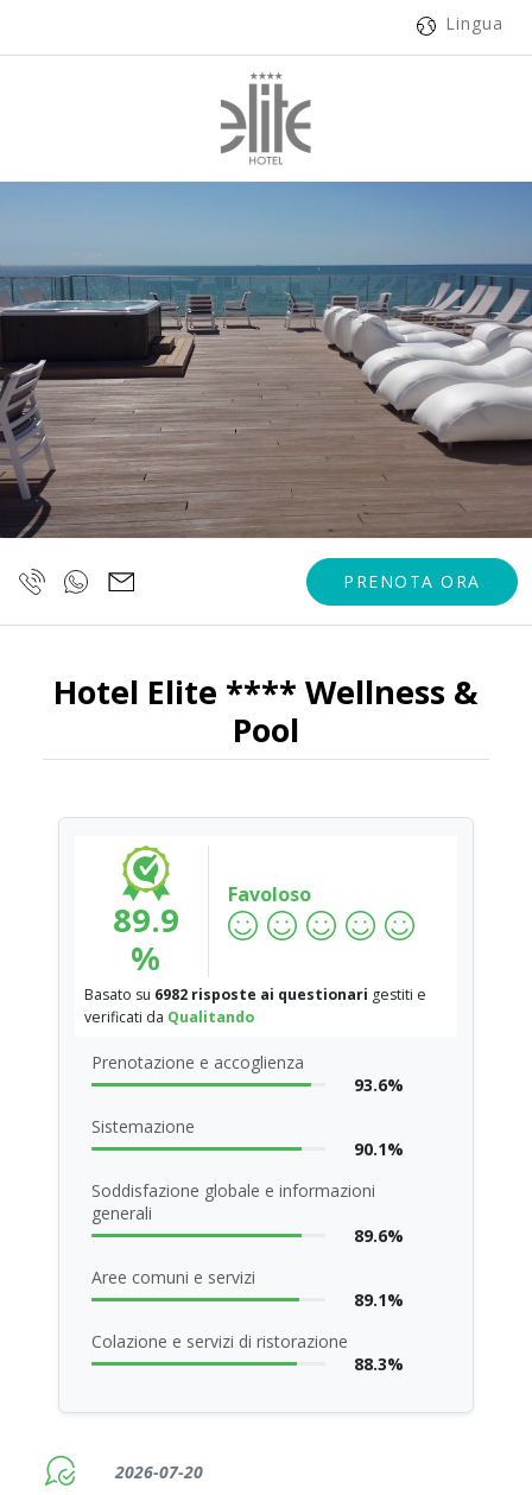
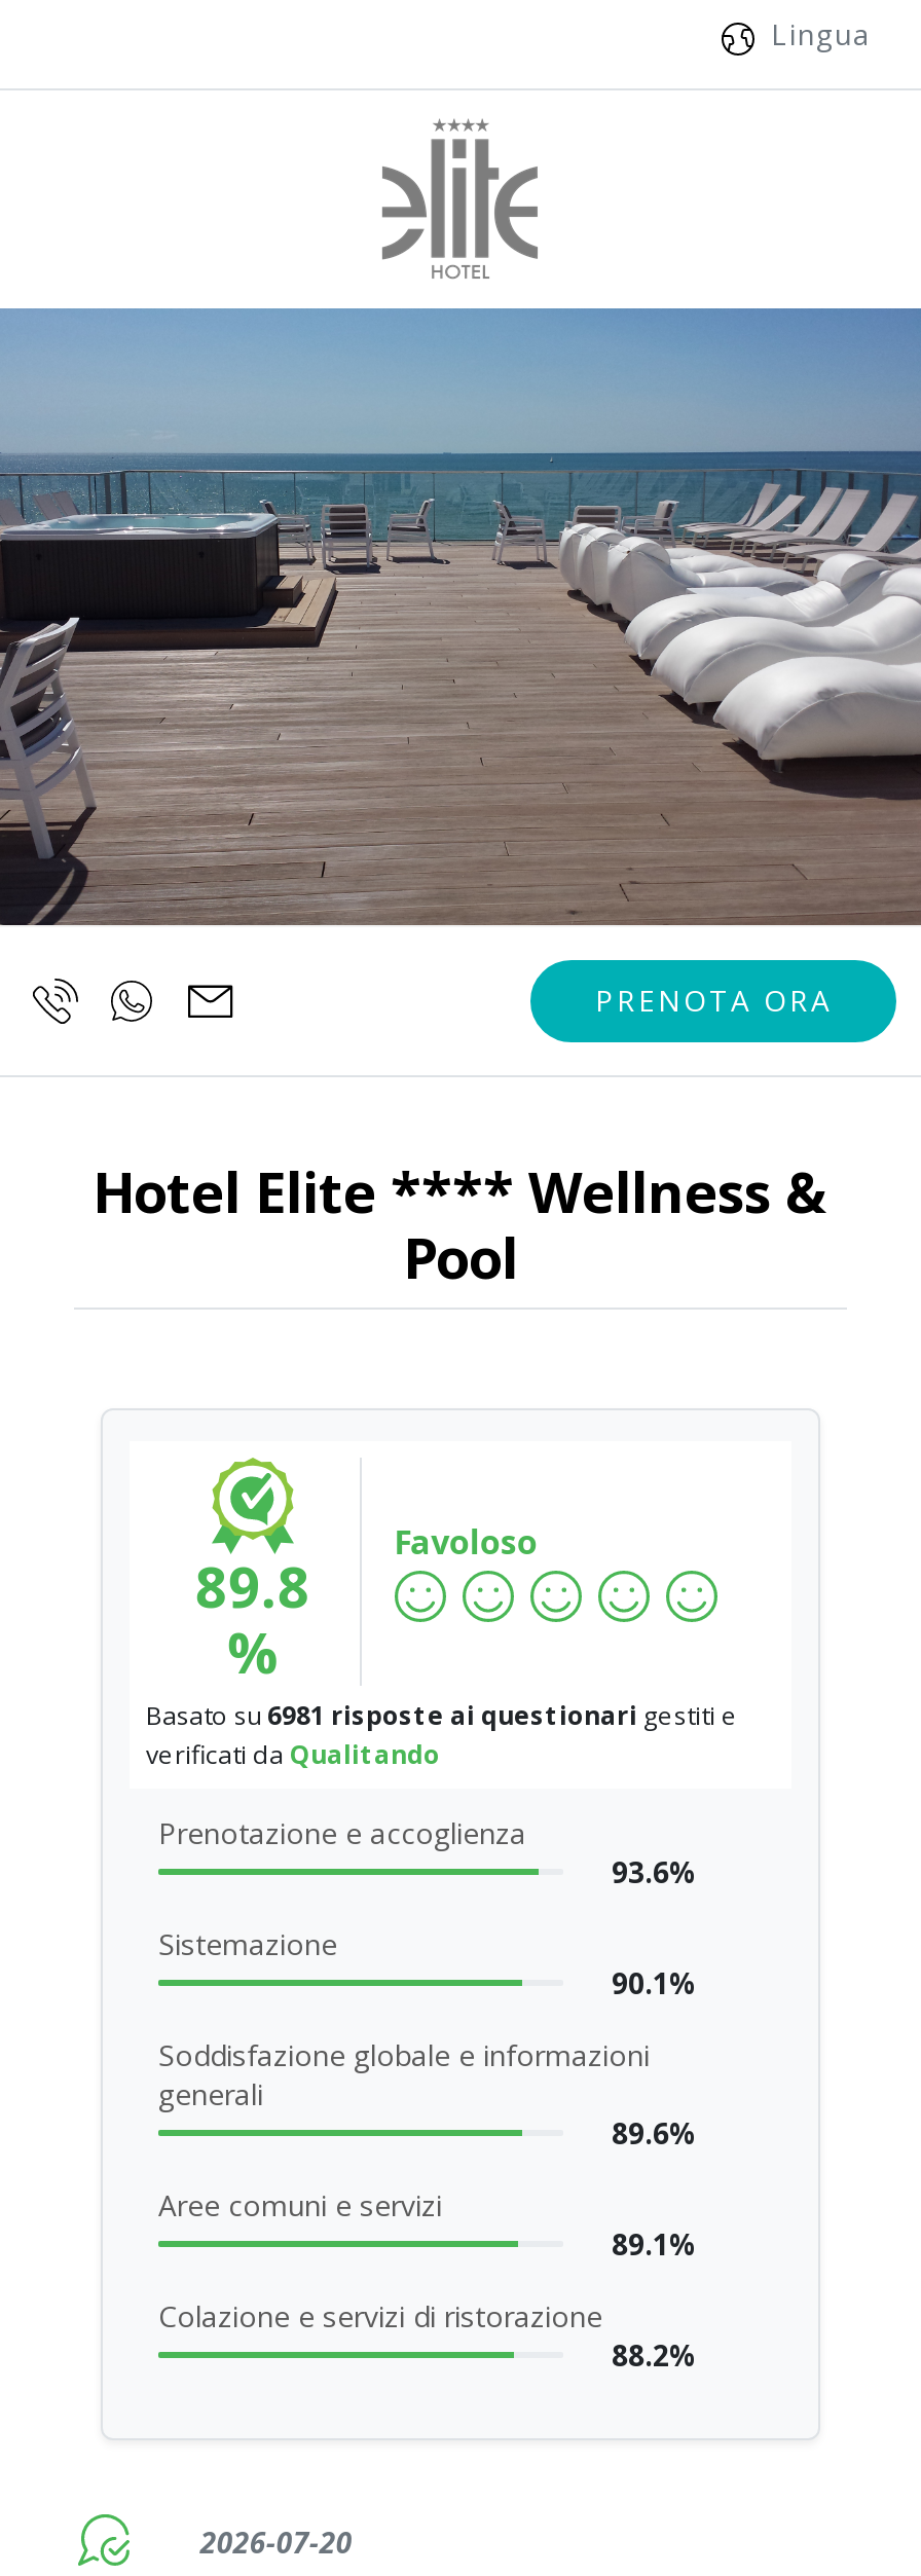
- 89.9
+ 89.8

- Basato su 6982 risposte ai questionari gestiti e
+ Basato su 6981 risposte ai questionari gestiti e

- 88.3%
+ 88.2%
